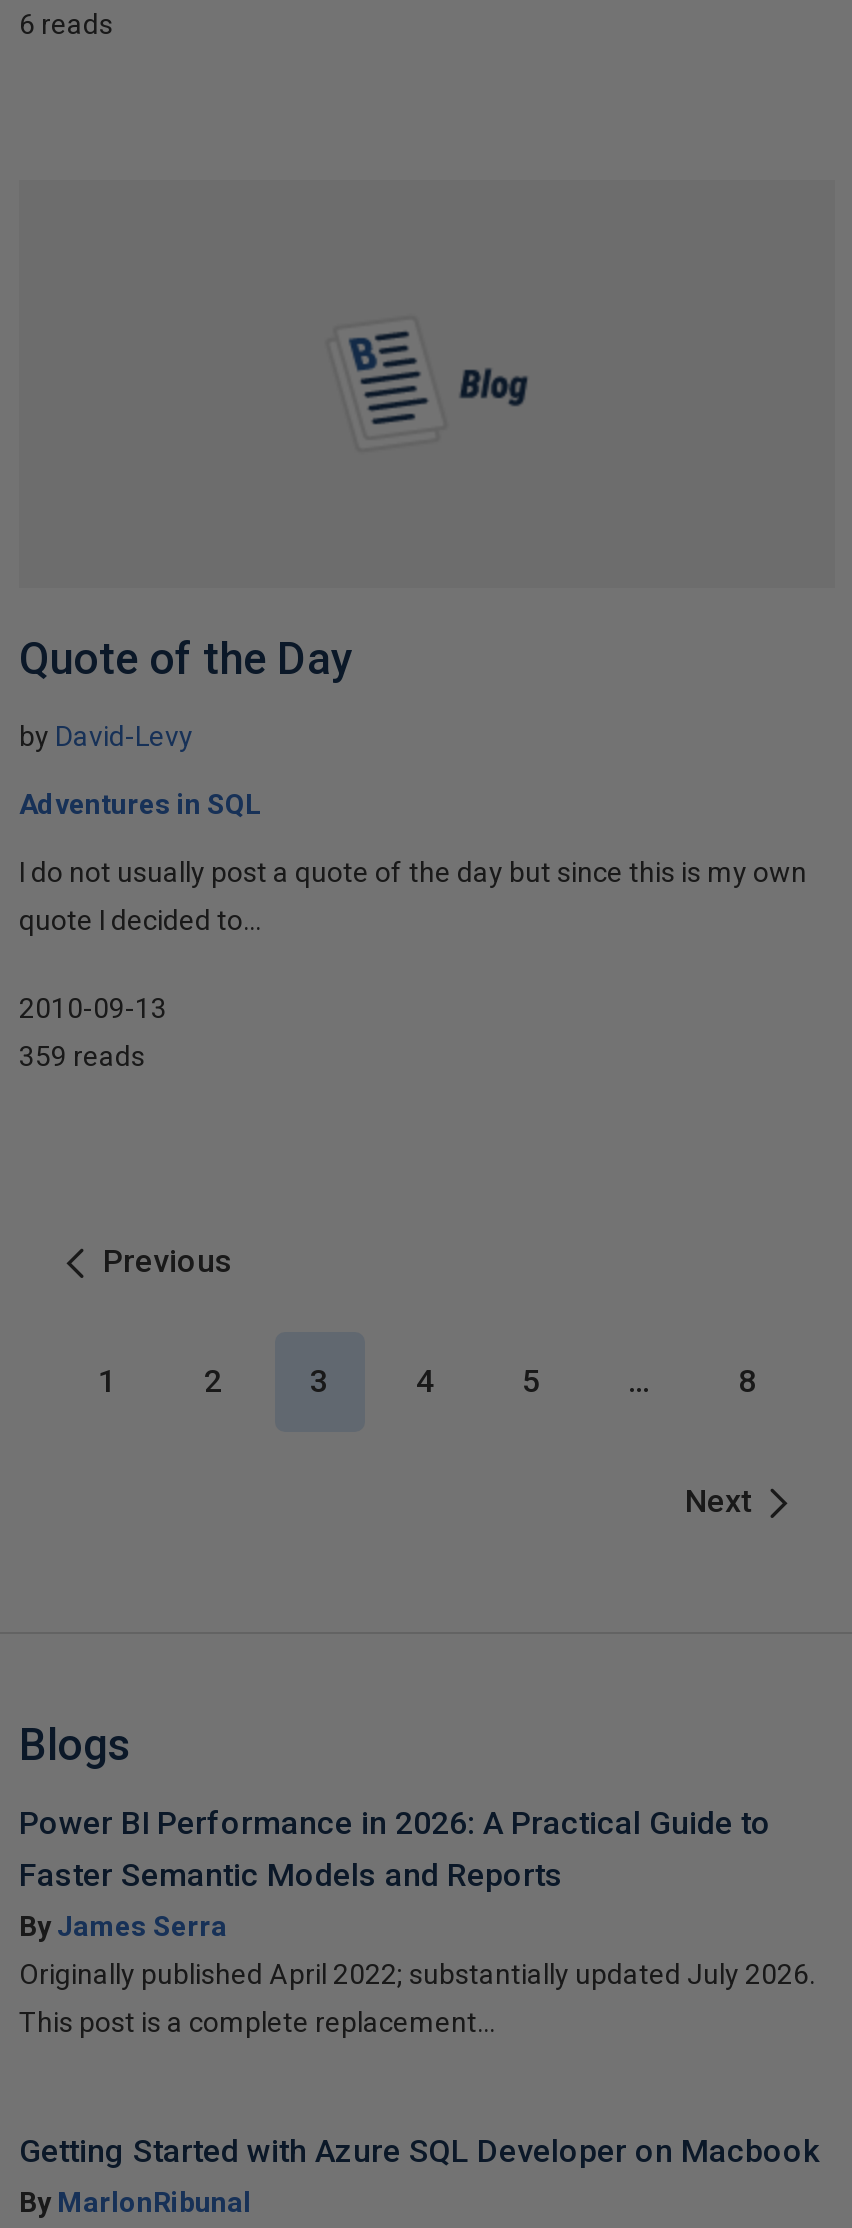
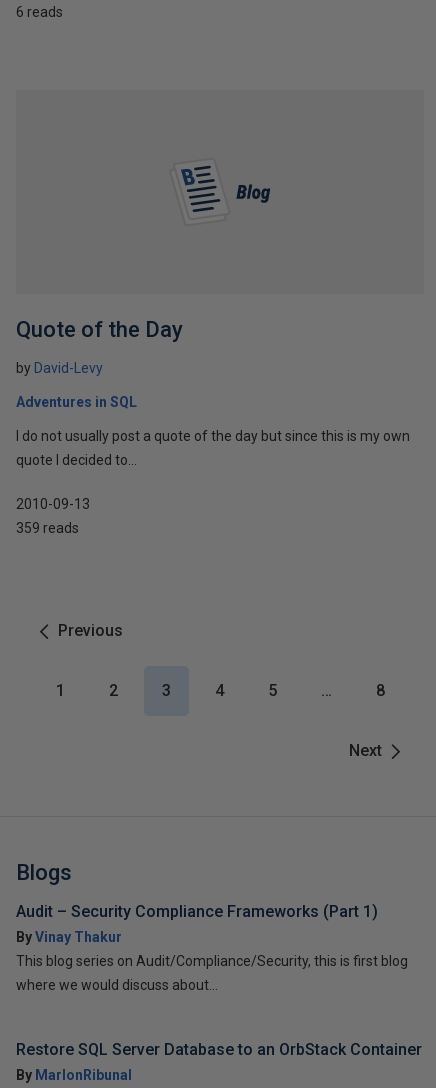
- Power BI Performance in 2026: A Practical Guide to
- Faster Semantic Models and Reports
- By James Serra
+ Audit – Security Compliance Frameworks (Part 1)
+ By Vinay Thakur

- Originally published April 2022; substantially updated July 2026.
+ This blog series on Audit/Compliance/Security, this is first blog

- This post is a complete replacement...
+ where we would discuss about...

- Getting Started with Azure SQL Developer on Macbook
+ Restore SQL Server Database to an OrbStack Container
